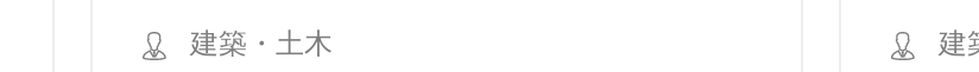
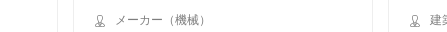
- 建築・土木
+ メーカー（機械）
